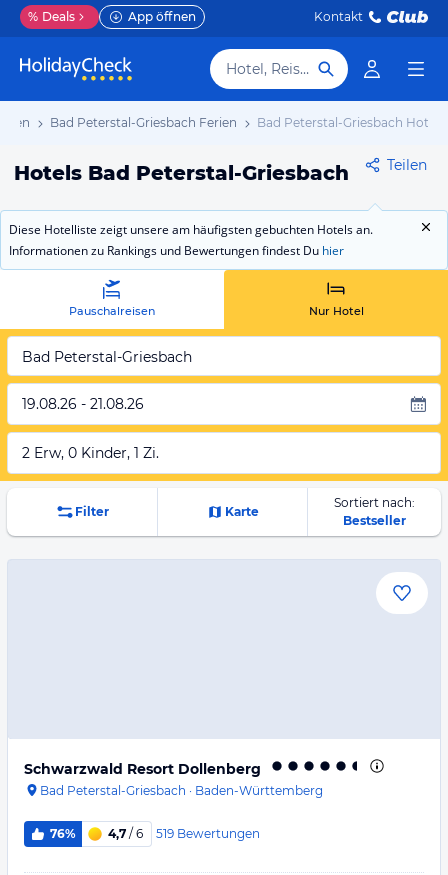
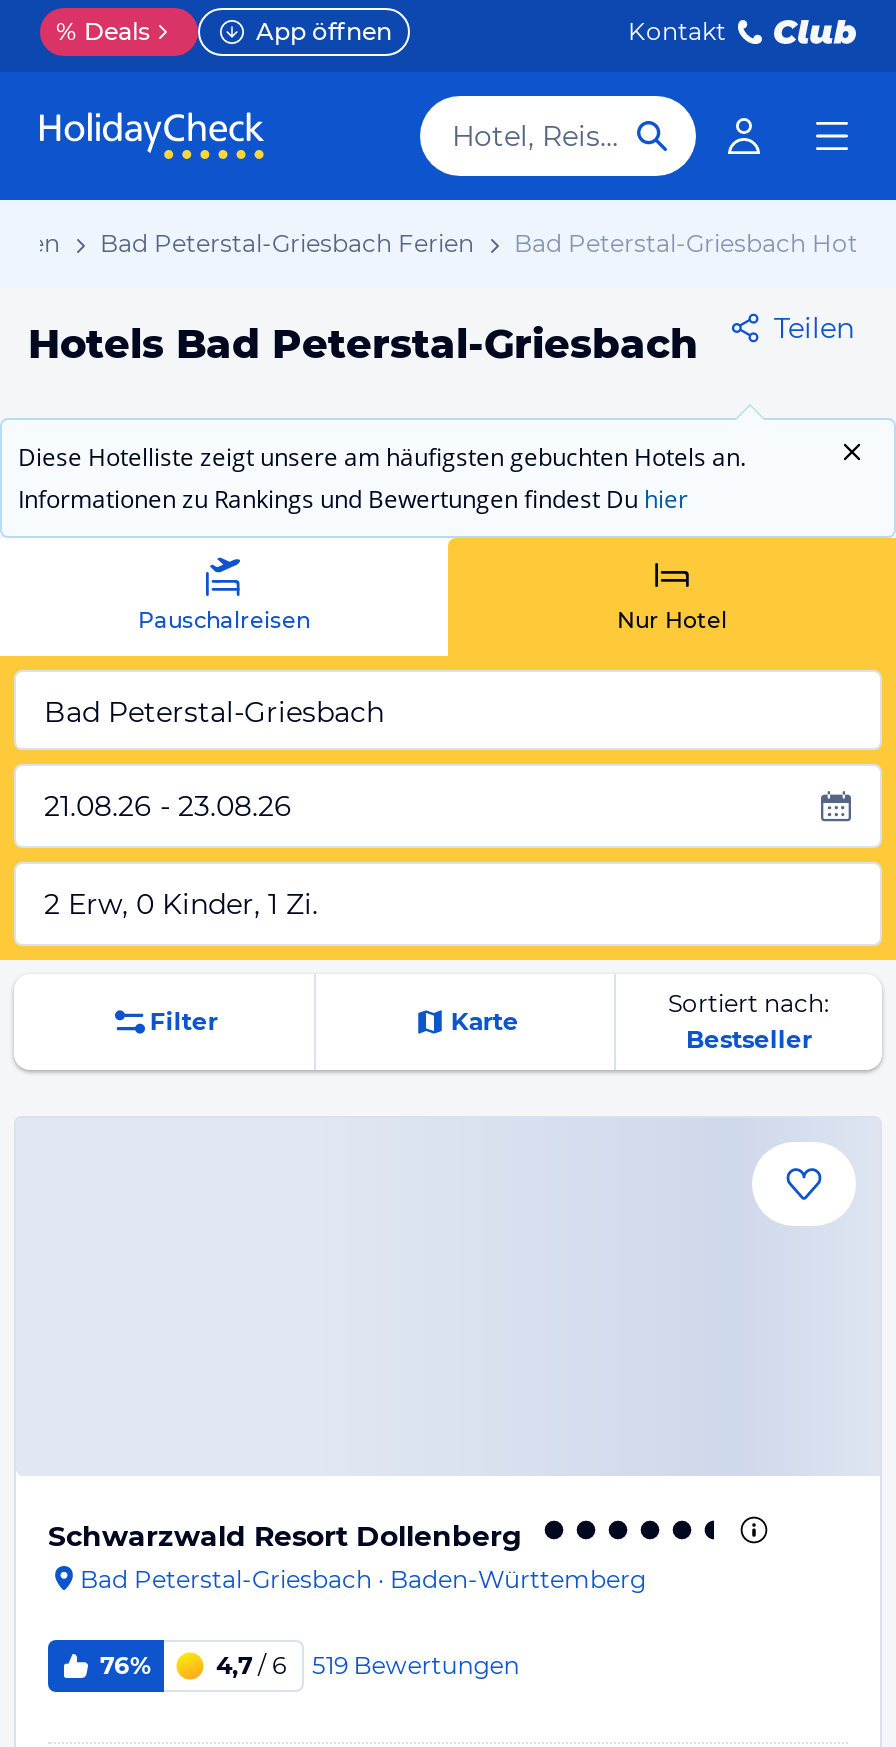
- 19.08.26 - 21.08.26
+ 21.08.26 - 23.08.26
